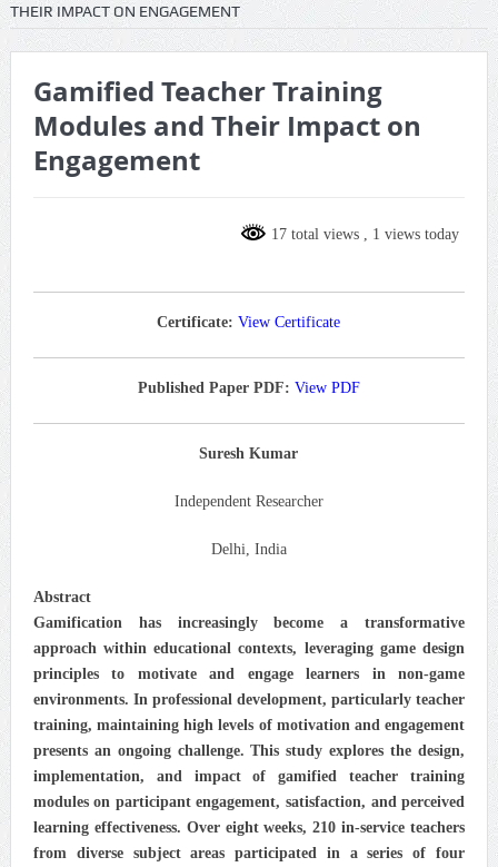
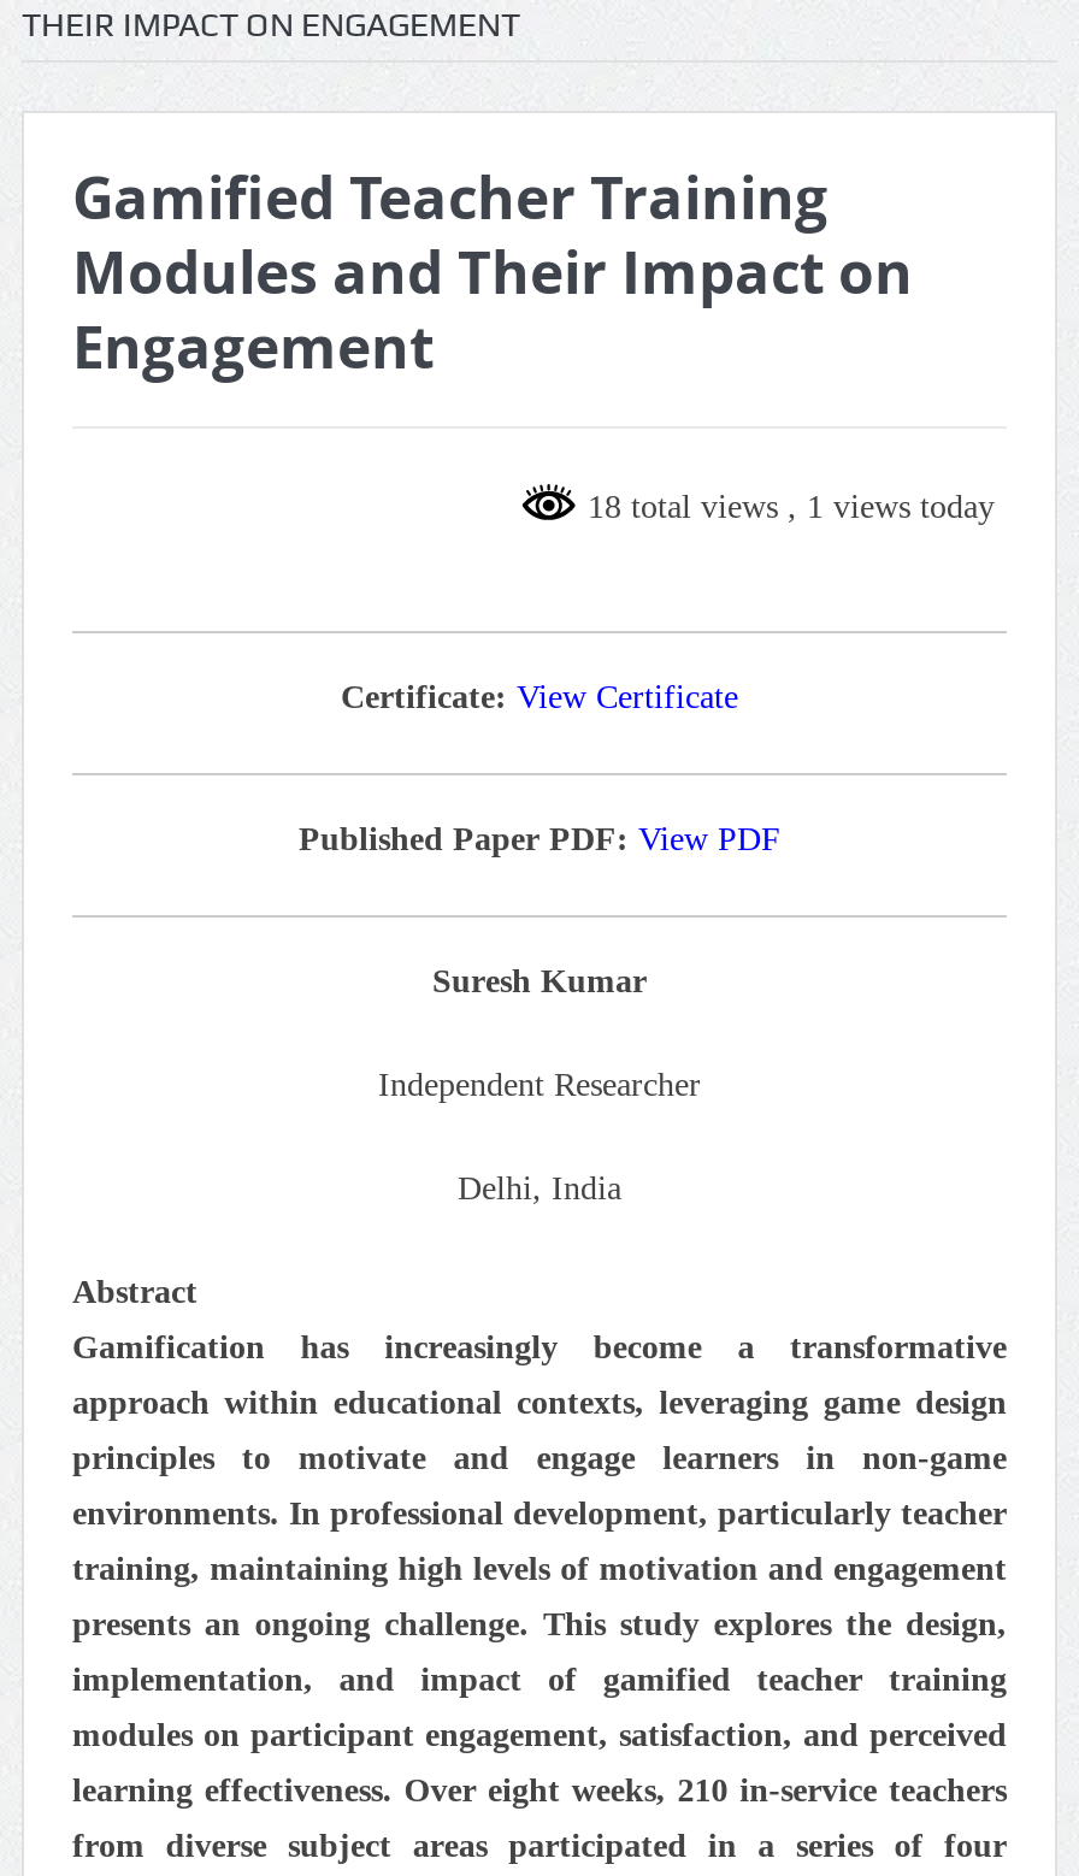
- 17 total views, 1 views today
+ 18 total views, 1 views today
